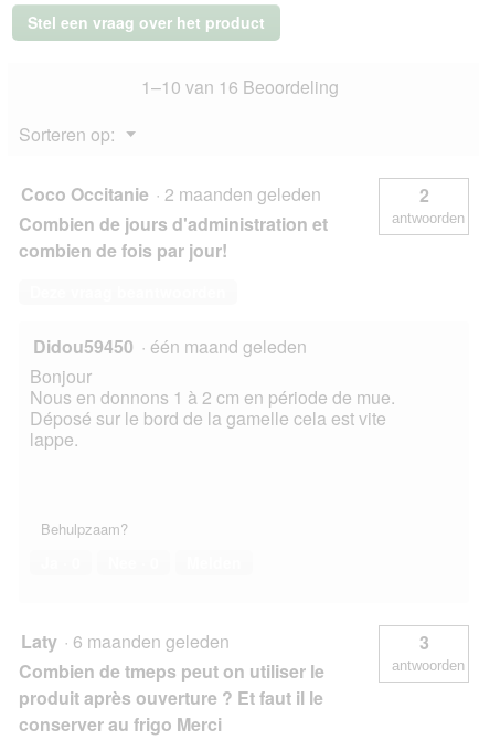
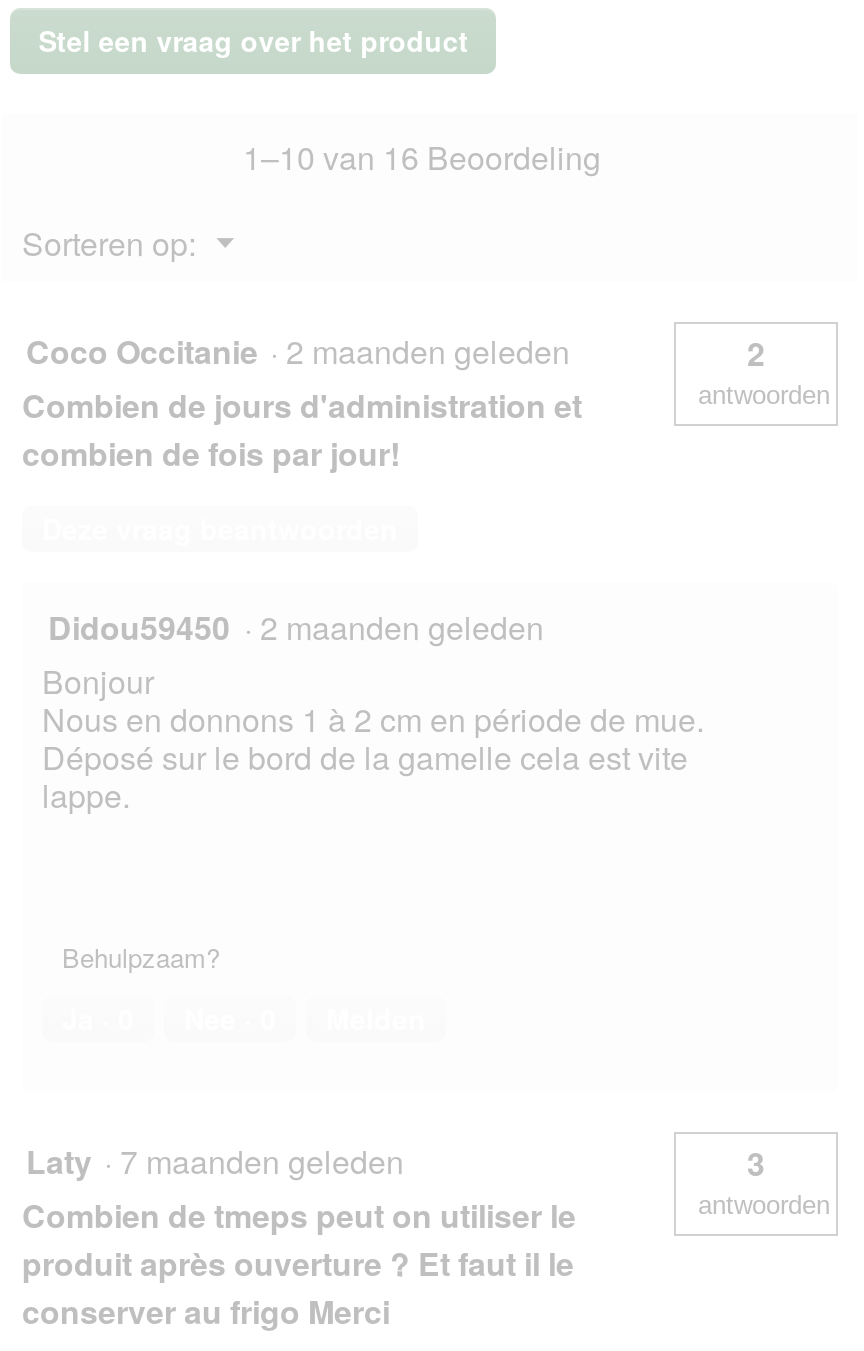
- Didou59450 · één maand geleden
+ Didou59450 · 2 maanden geleden

- Laty · 6 maanden geleden
+ Laty · 7 maanden geleden
